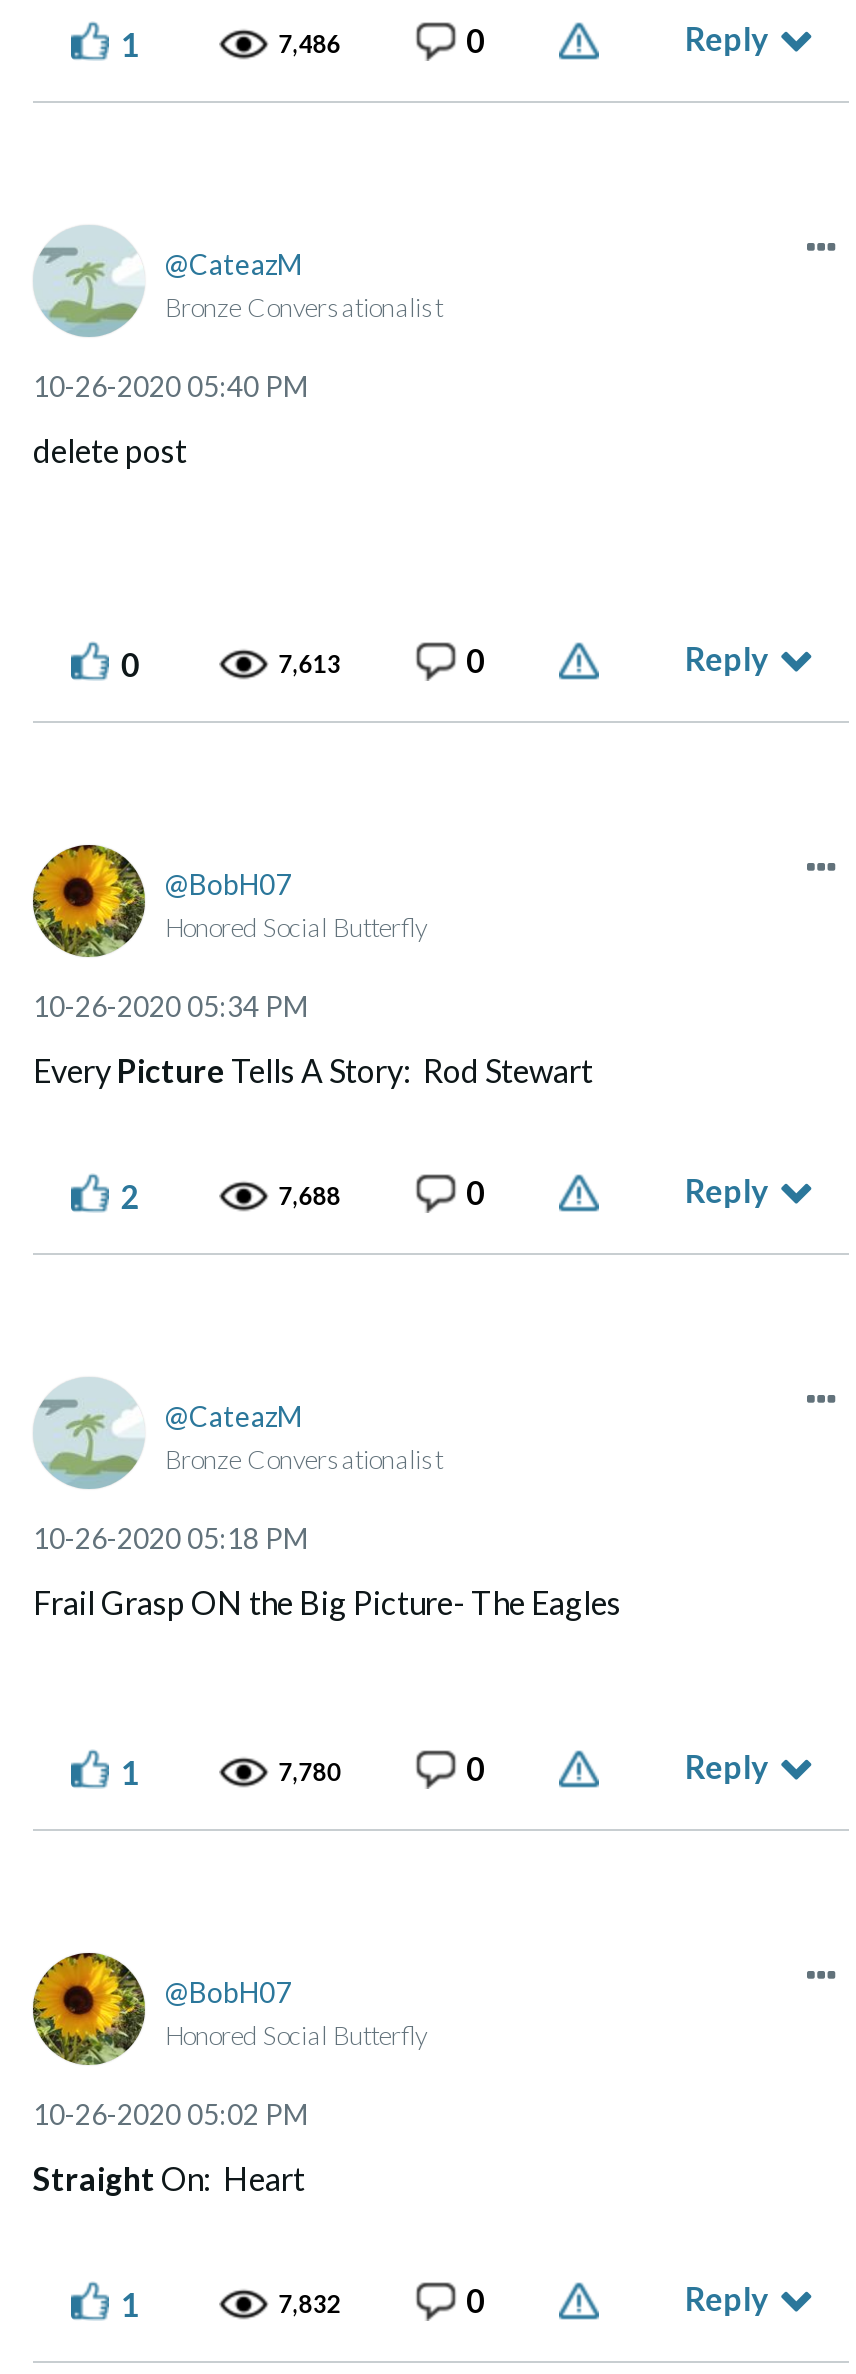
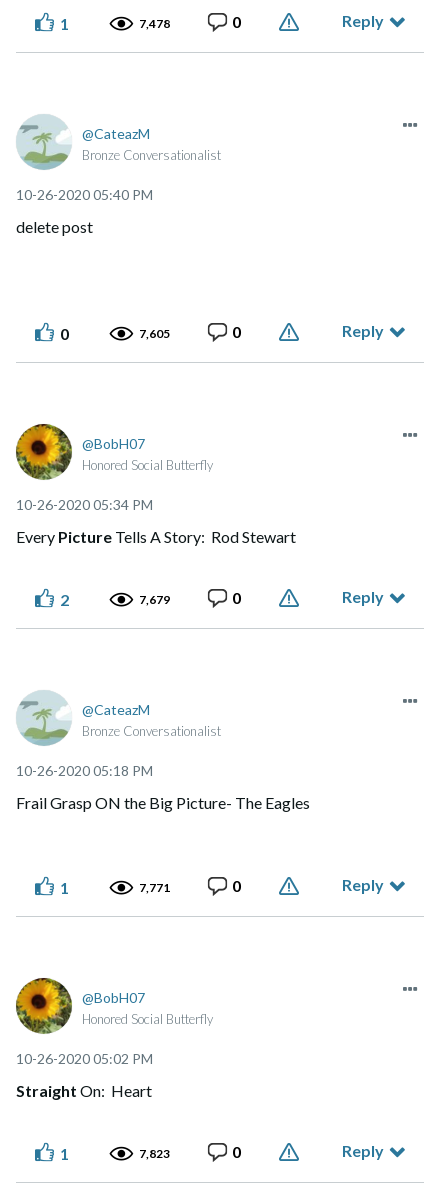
- 7,486
+ 7,478

- 7,613
+ 7,605

- 7,688
+ 7,679

- 7,780
+ 7,771

- 7,832
+ 7,823
